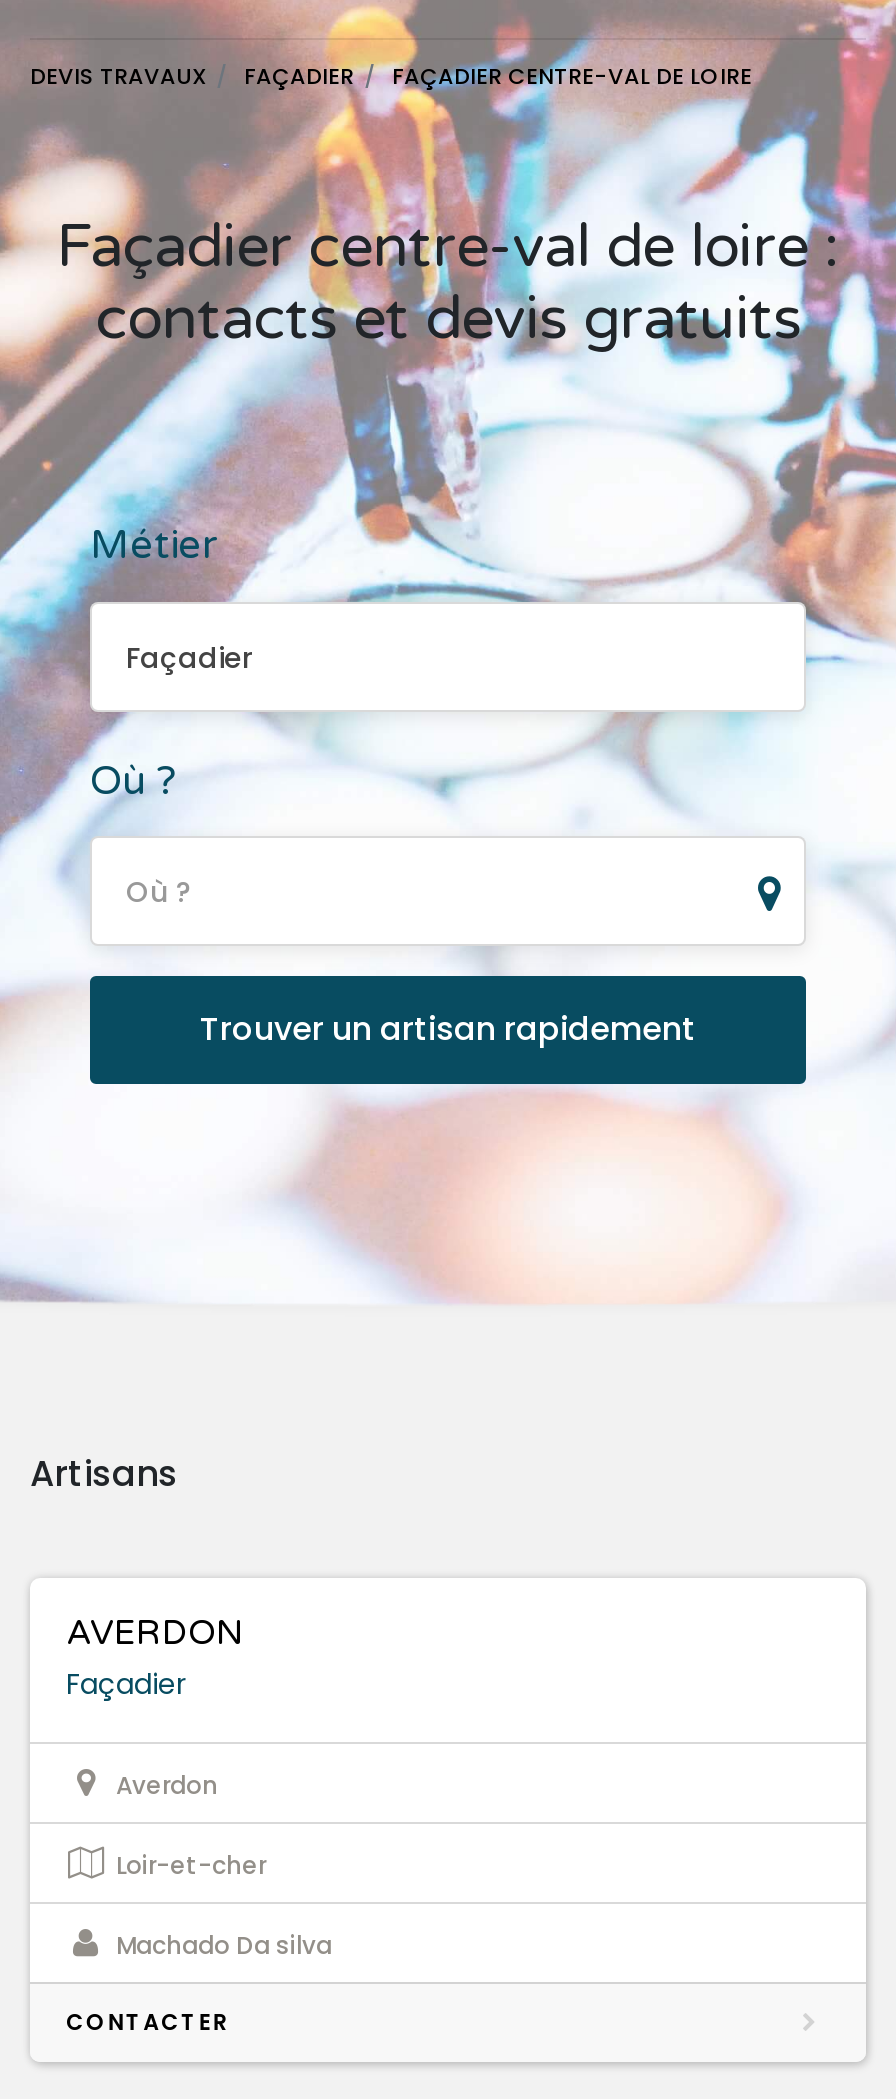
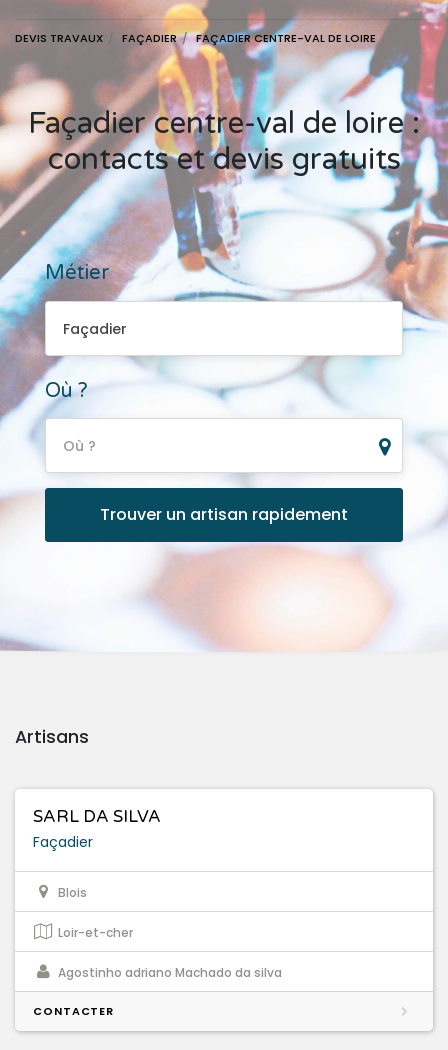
- AVERDON
+ SARL DA SILVA

- Averdon
+ Blois

- Machado Da silva
+ Agostinho adriano Machado da silva
